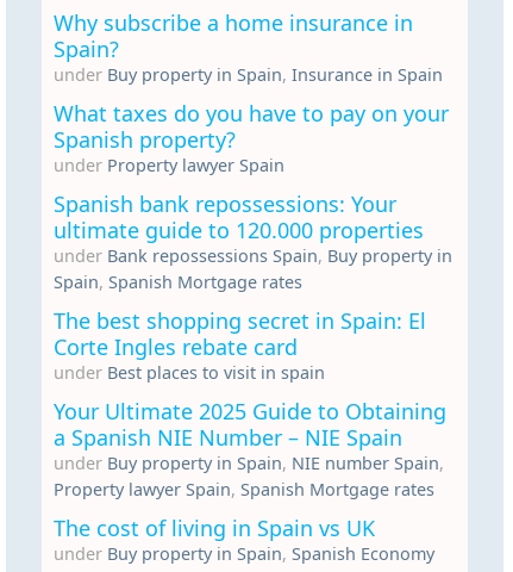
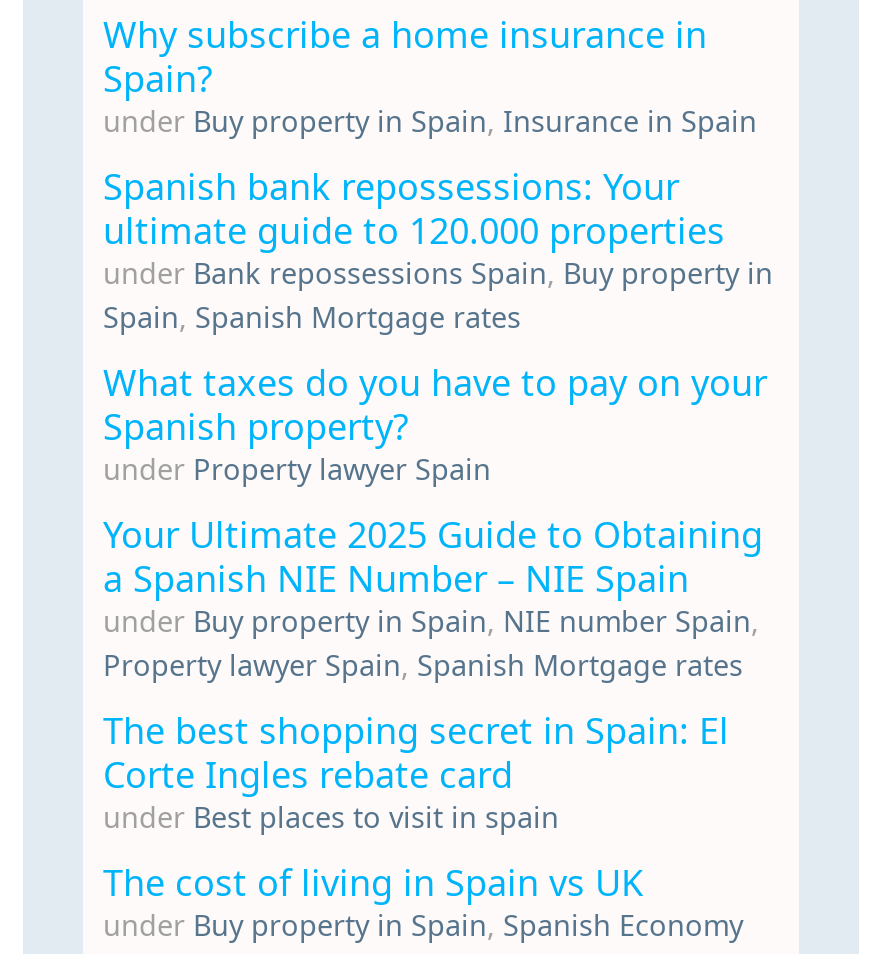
moved down: What taxes do you have to pay on your | Spanish property? | under Property lawyer Spain

moved up: Spanish bank repossessions: Your | ultimate guide to 120.000 properties | under Bank repossessions Spain, Buy property in | Spain, Spanish Mortgage rates

moved down: The best shopping secret in Spain: El | Corte Ingles rebate card | under Best places to visit in spain

moved up: Your Ultimate 2025 Guide to Obtaining | a Spanish NIE Number – NIE Spain | under Buy property in Spain, NIE number Spain, | Property lawyer Spain, Spanish Mortgage rates
